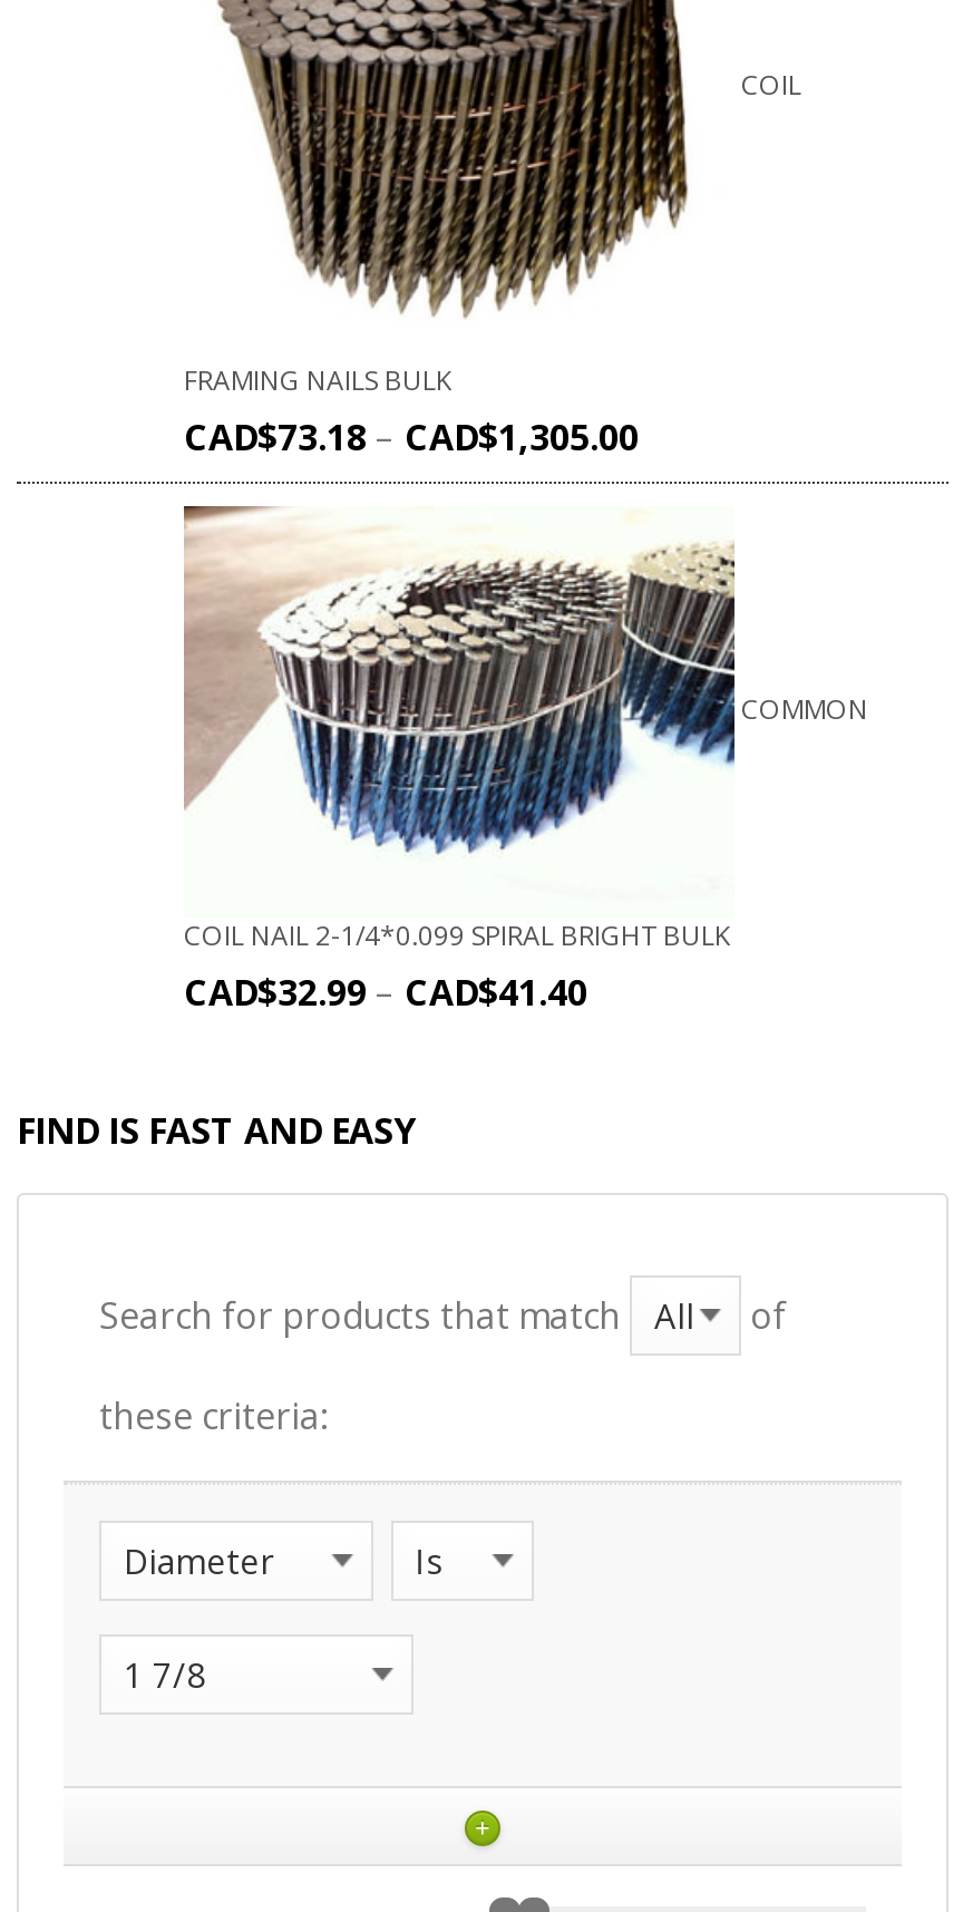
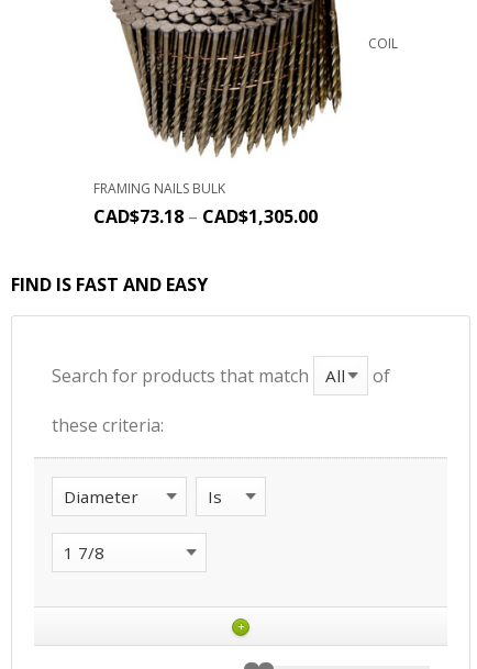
- [image]
- COMMON

- COIL NAIL 2-1/4*0.099 SPIRAL BRIGHT BULK
- CAD$32.99 – CAD$41.40
